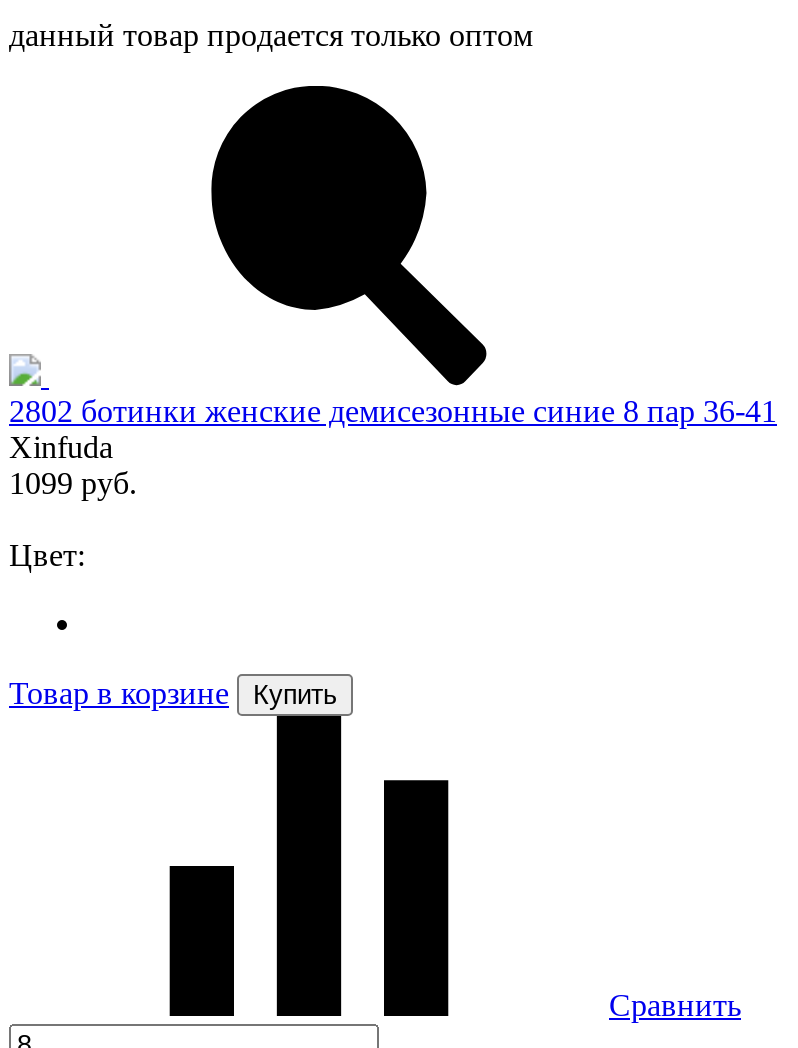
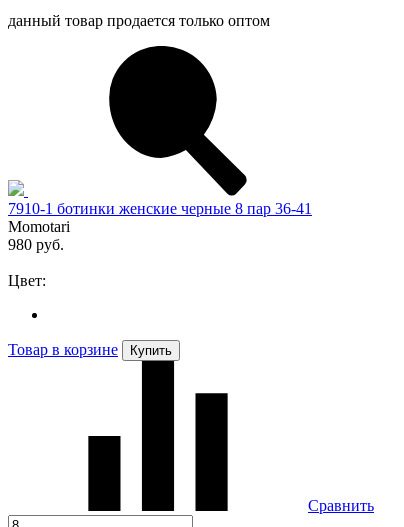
- 2802 ботинки женские демисезонные синие 8 пар 36-41
- Xinfuda
- 1099 руб.
+ 7910-1 ботинки женские черные 8 пар 36-41
+ Momotari
+ 980 руб.
